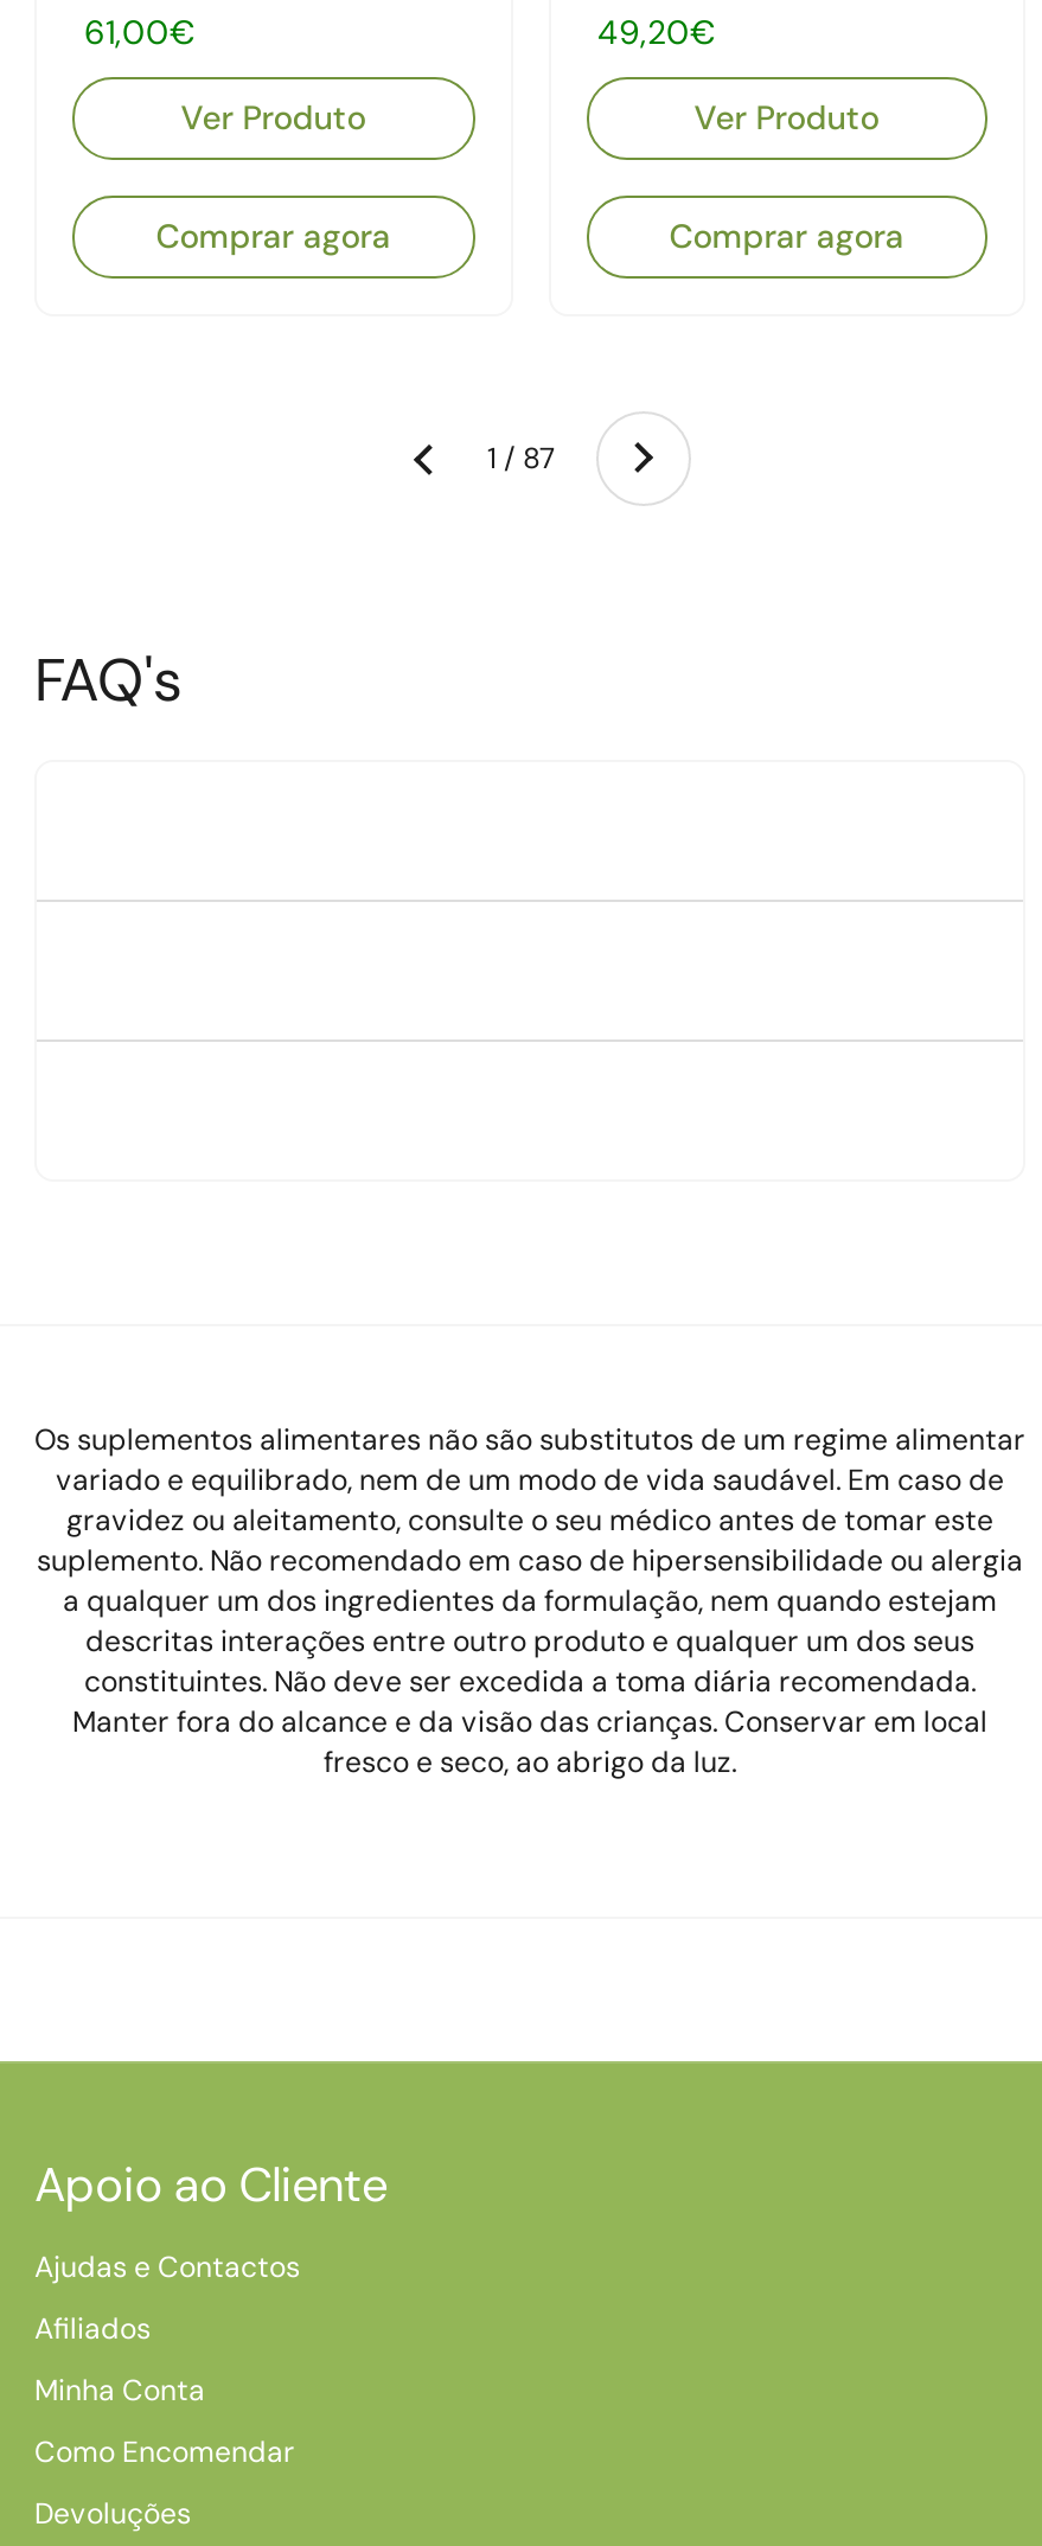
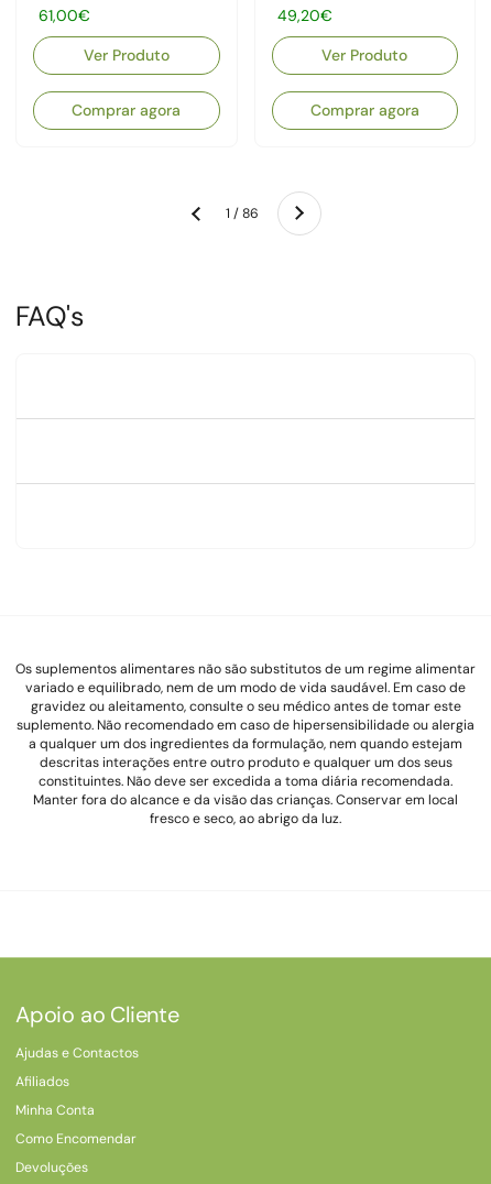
- 1 / 87
+ 1 / 86
